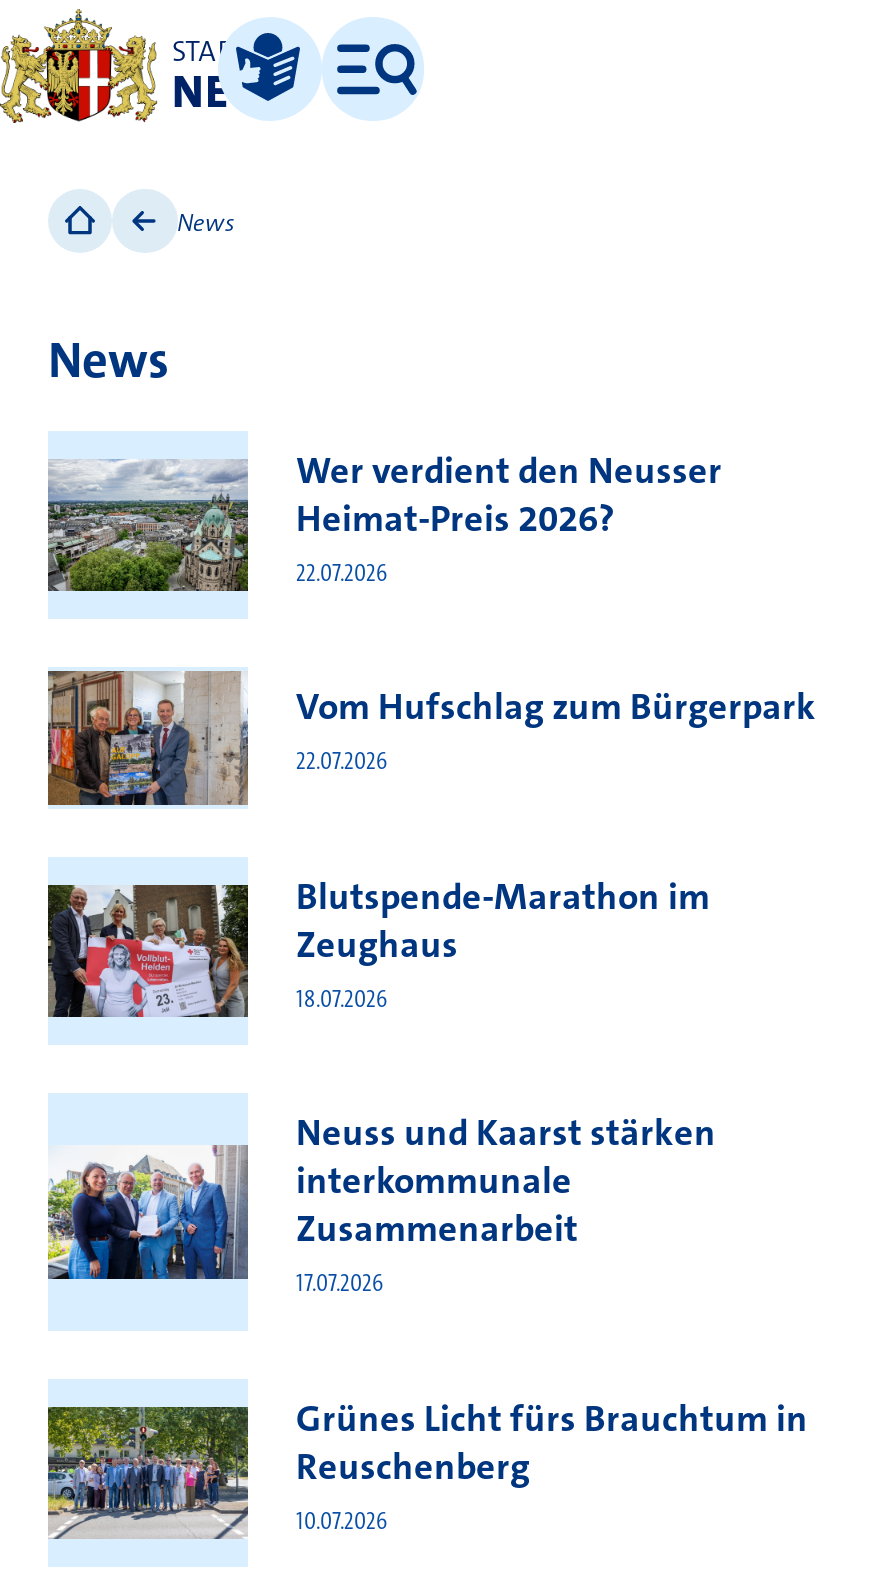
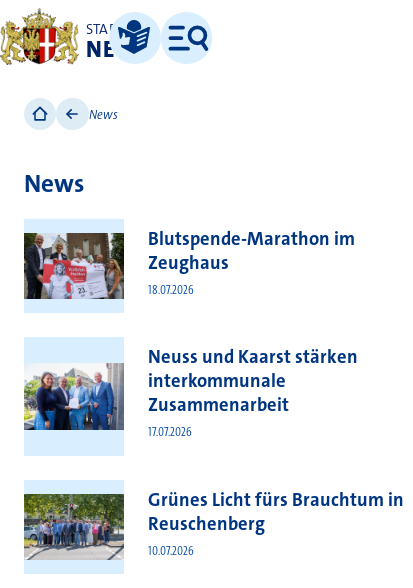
- [image]
- Wer verdient den Neusser
- Heimat-Preis 2026?
- 22.07.2026
- Vom Hufschlag zum Bürgerpark
- 22.07.2026

- [image]
